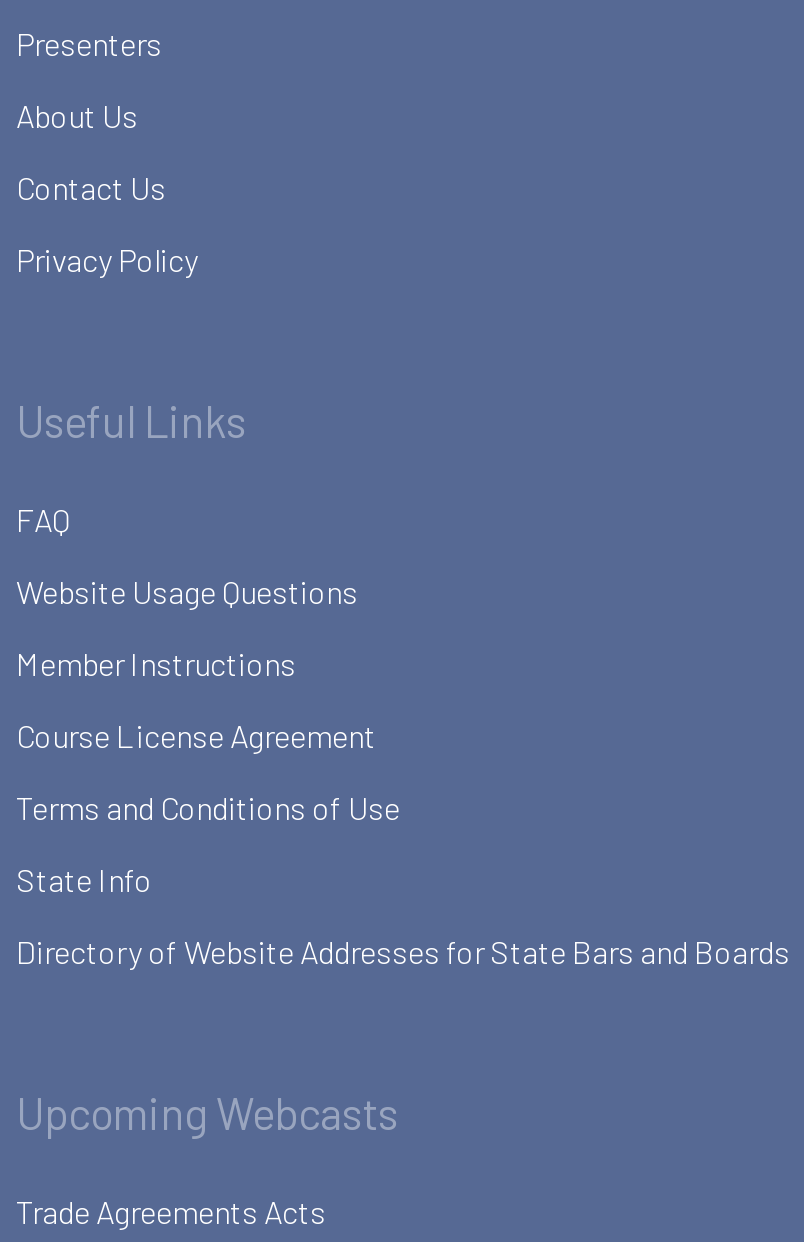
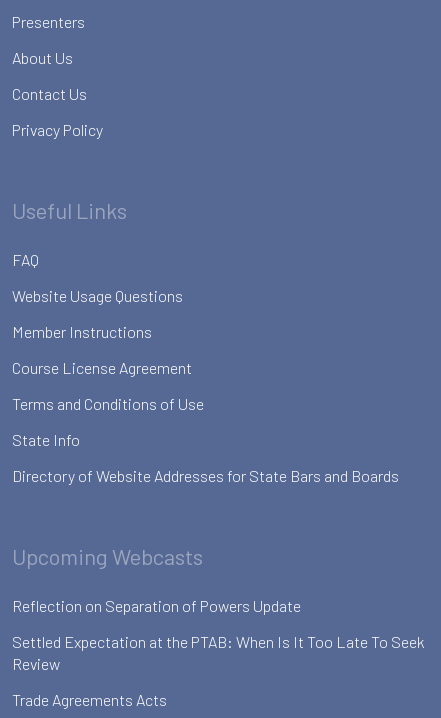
+ Reflection on Separation of Powers Update
+ Settled Expectation at the PTAB: When Is It Too Late To Seek
+ Review
